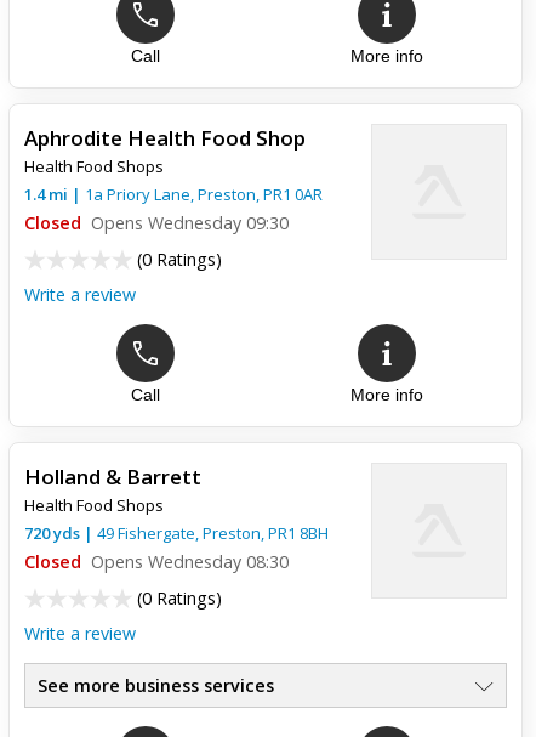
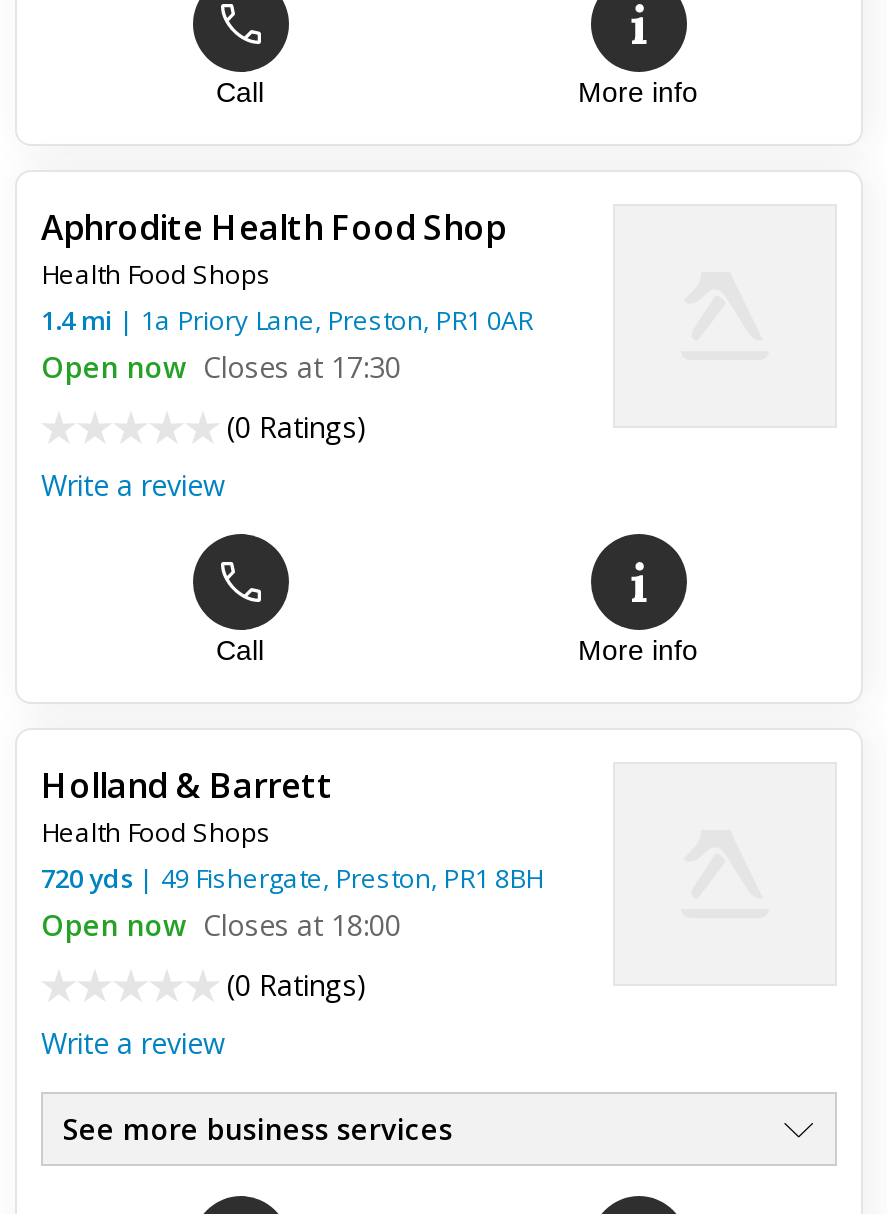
- Closed Opens Wednesday 09:30
+ Open now Closes at 17:30

- Closed Opens Wednesday 08:30
+ Open now Closes at 18:00
